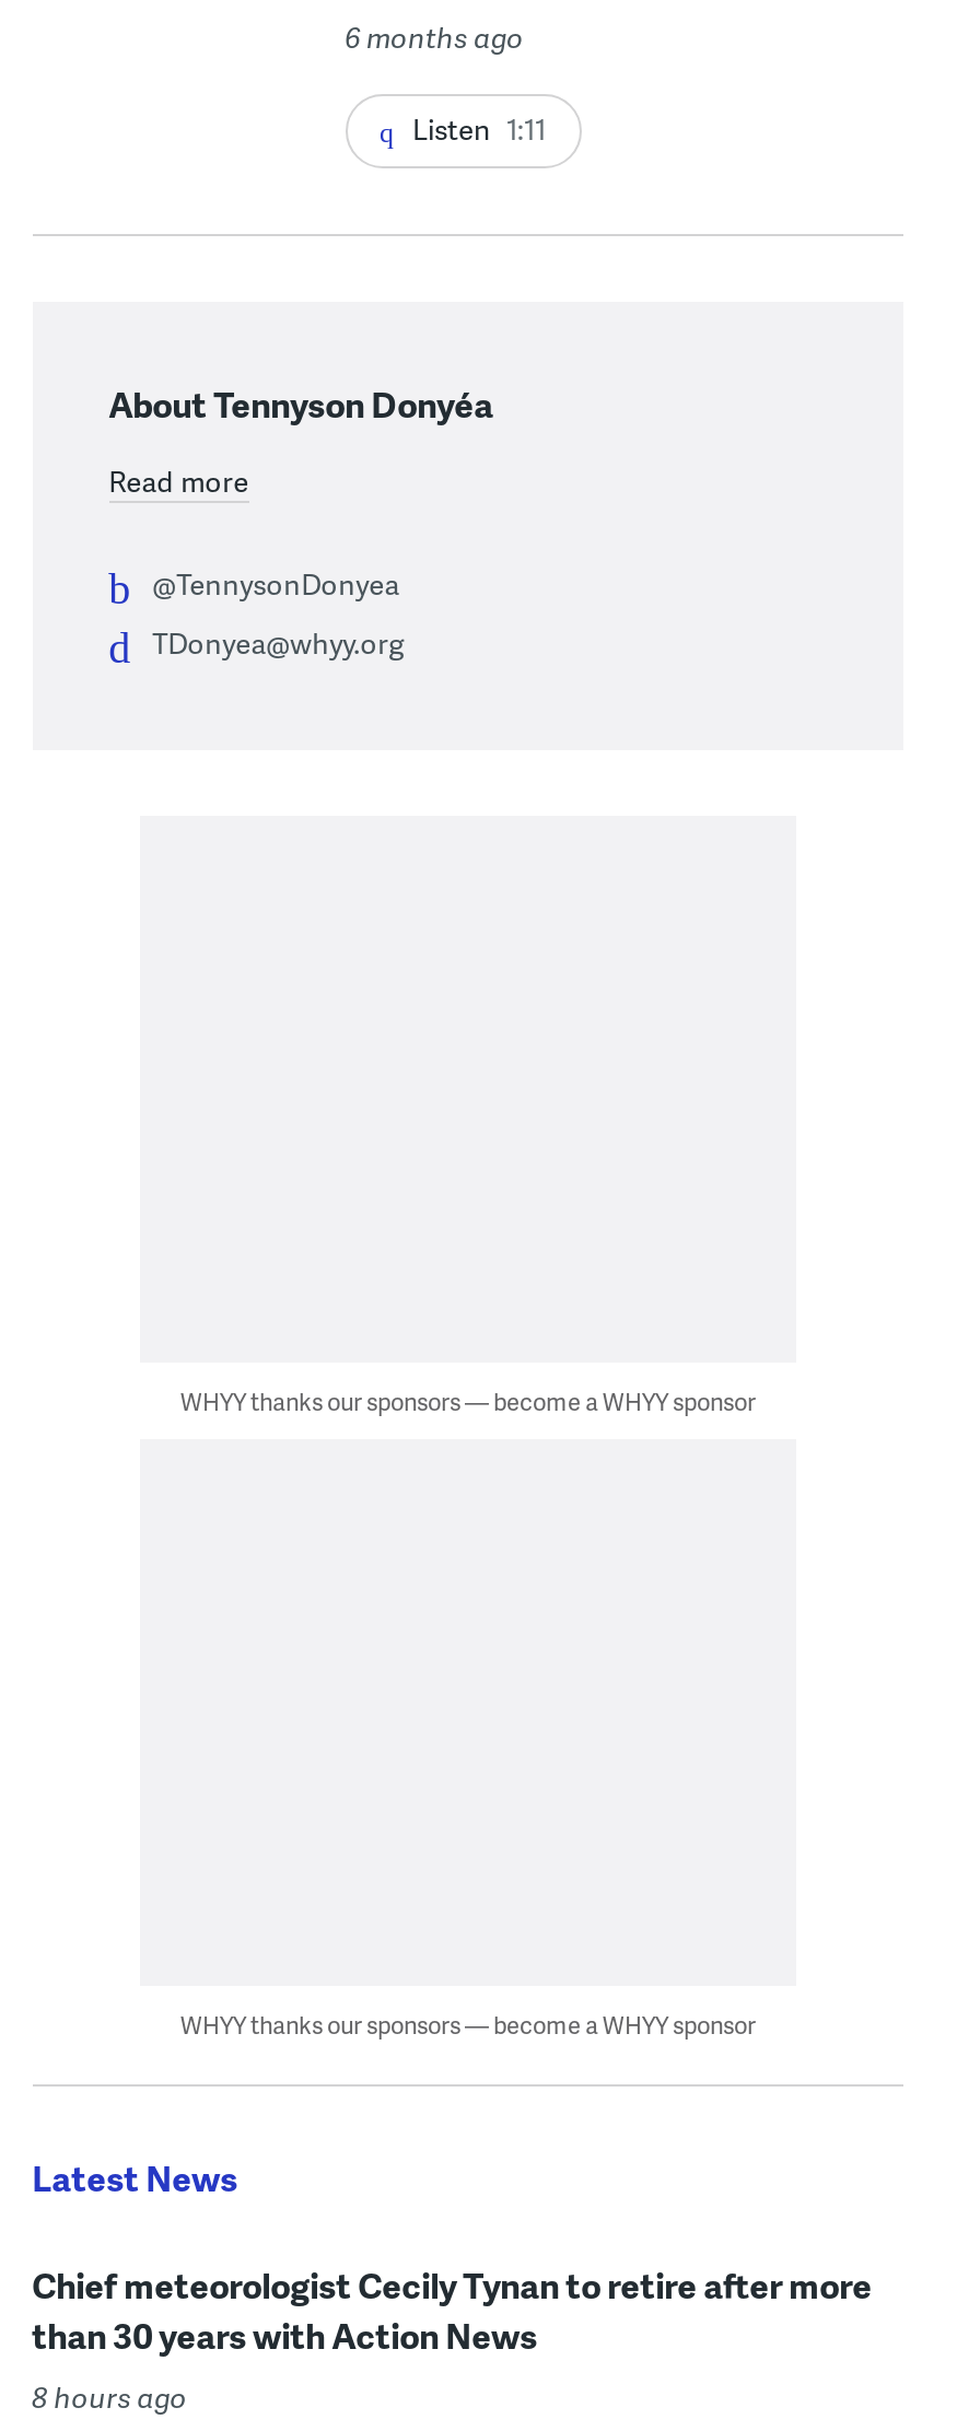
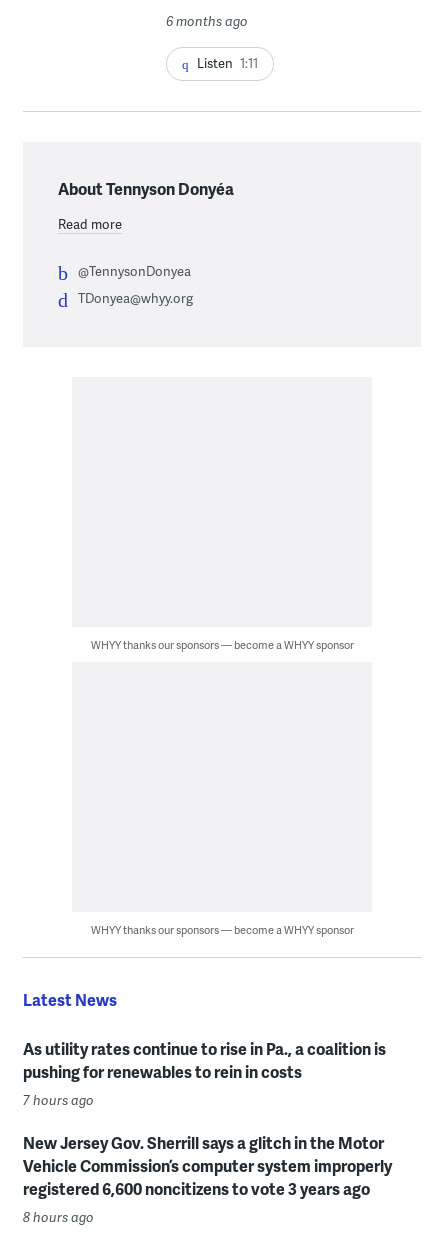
- Chief meteorologist Cecily Tynan to retire after more
- than 30 years with Action News
+ As utility rates continue to rise in Pa., a coalition is
+ pushing for renewables to rein in costs
+ 7 hours ago
+ New Jersey Gov. Sherrill says a glitch in the Motor
+ Vehicle Commission’s computer system improperly
+ registered 6,600 noncitizens to vote 3 years ago
